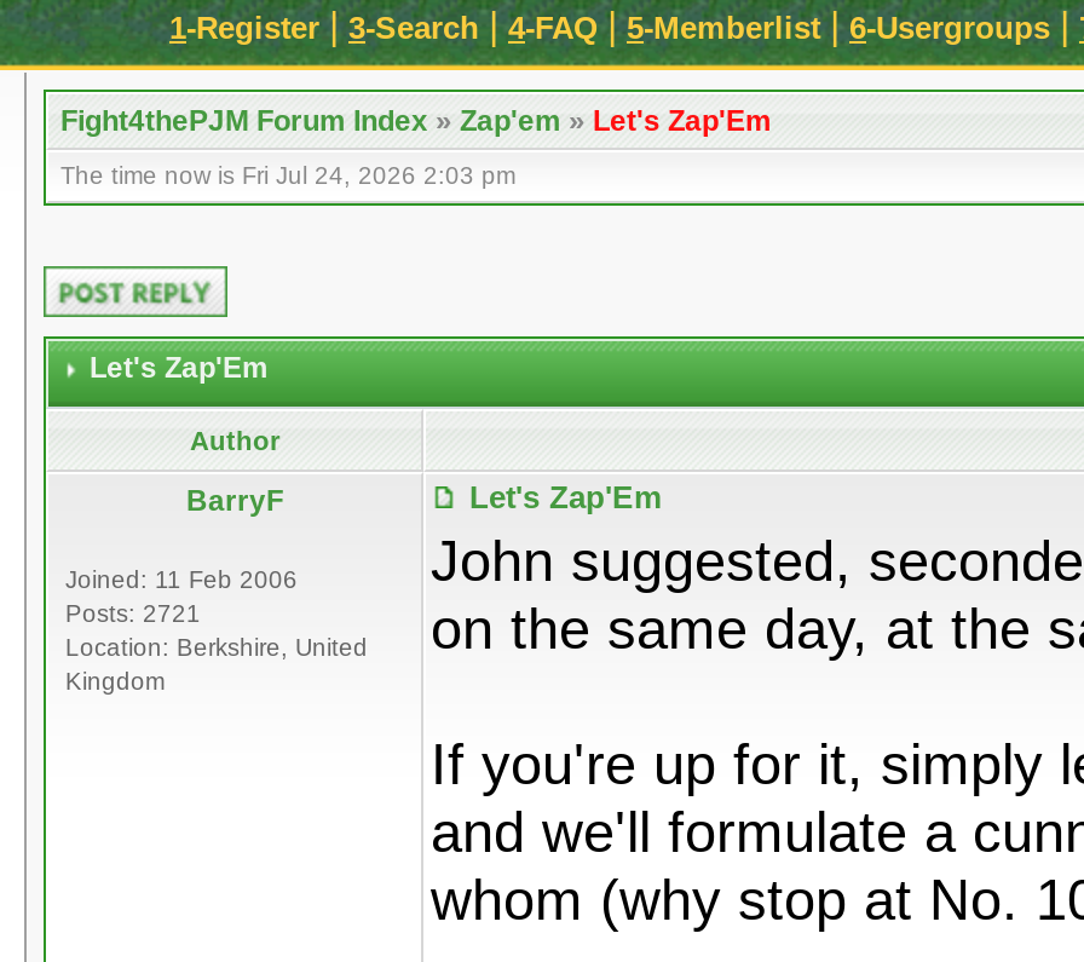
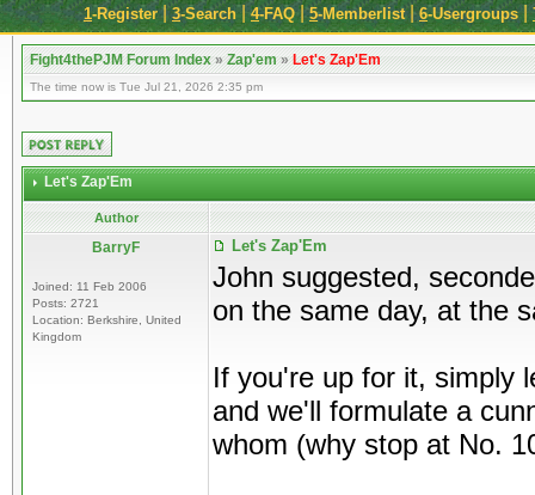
- The time now is Fri Jul 24, 2026 2:03 pm
+ The time now is Tue Jul 21, 2026 2:35 pm
